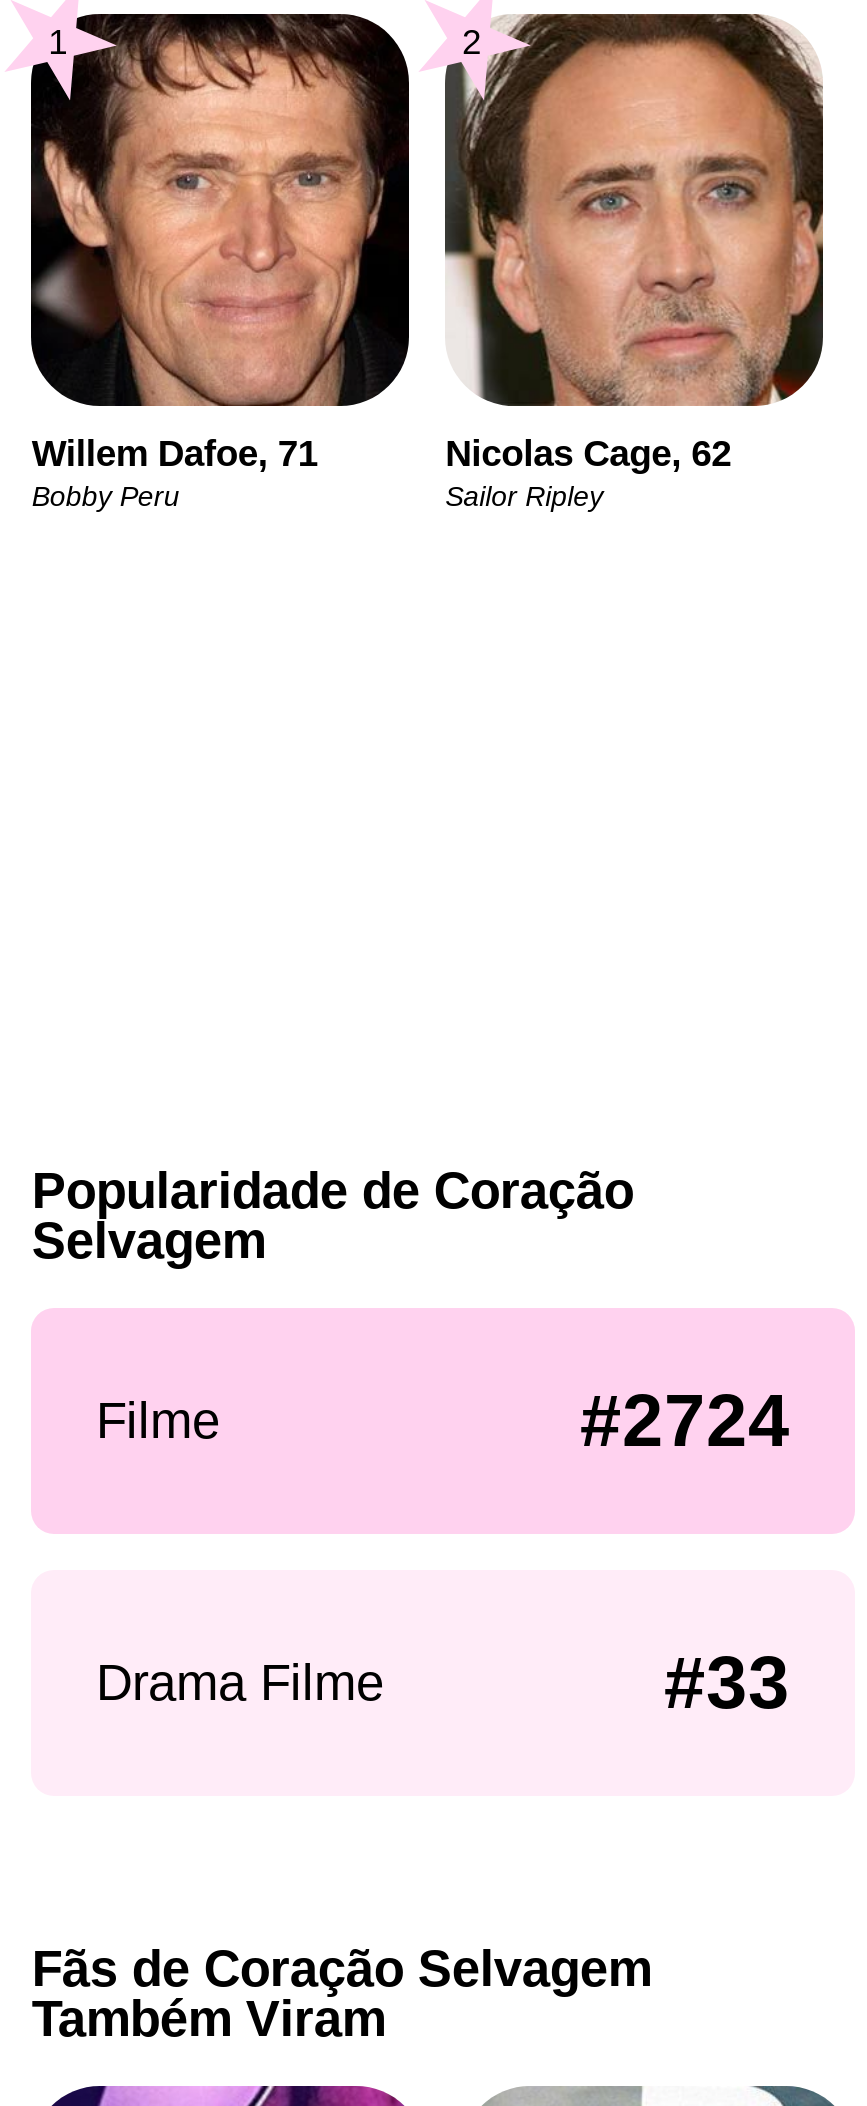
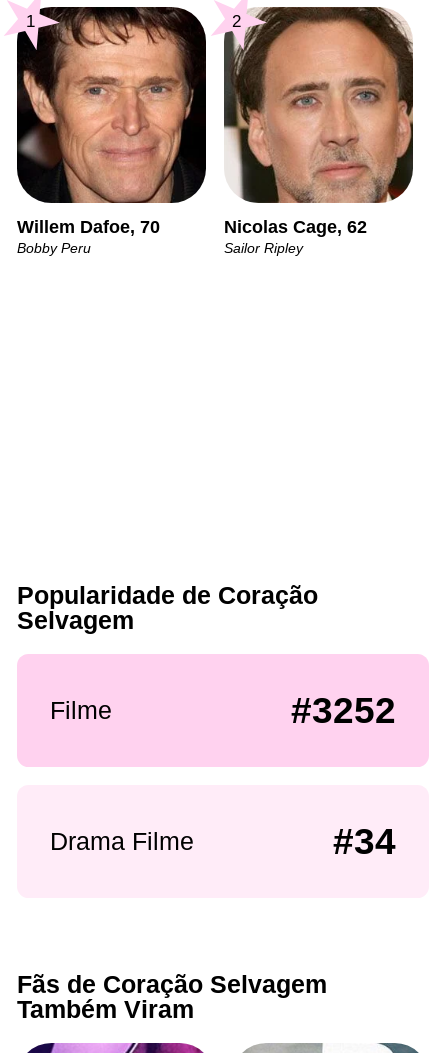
- Willem Dafoe, 71
+ Willem Dafoe, 70

- #2724
+ #3252

- #33
+ #34
